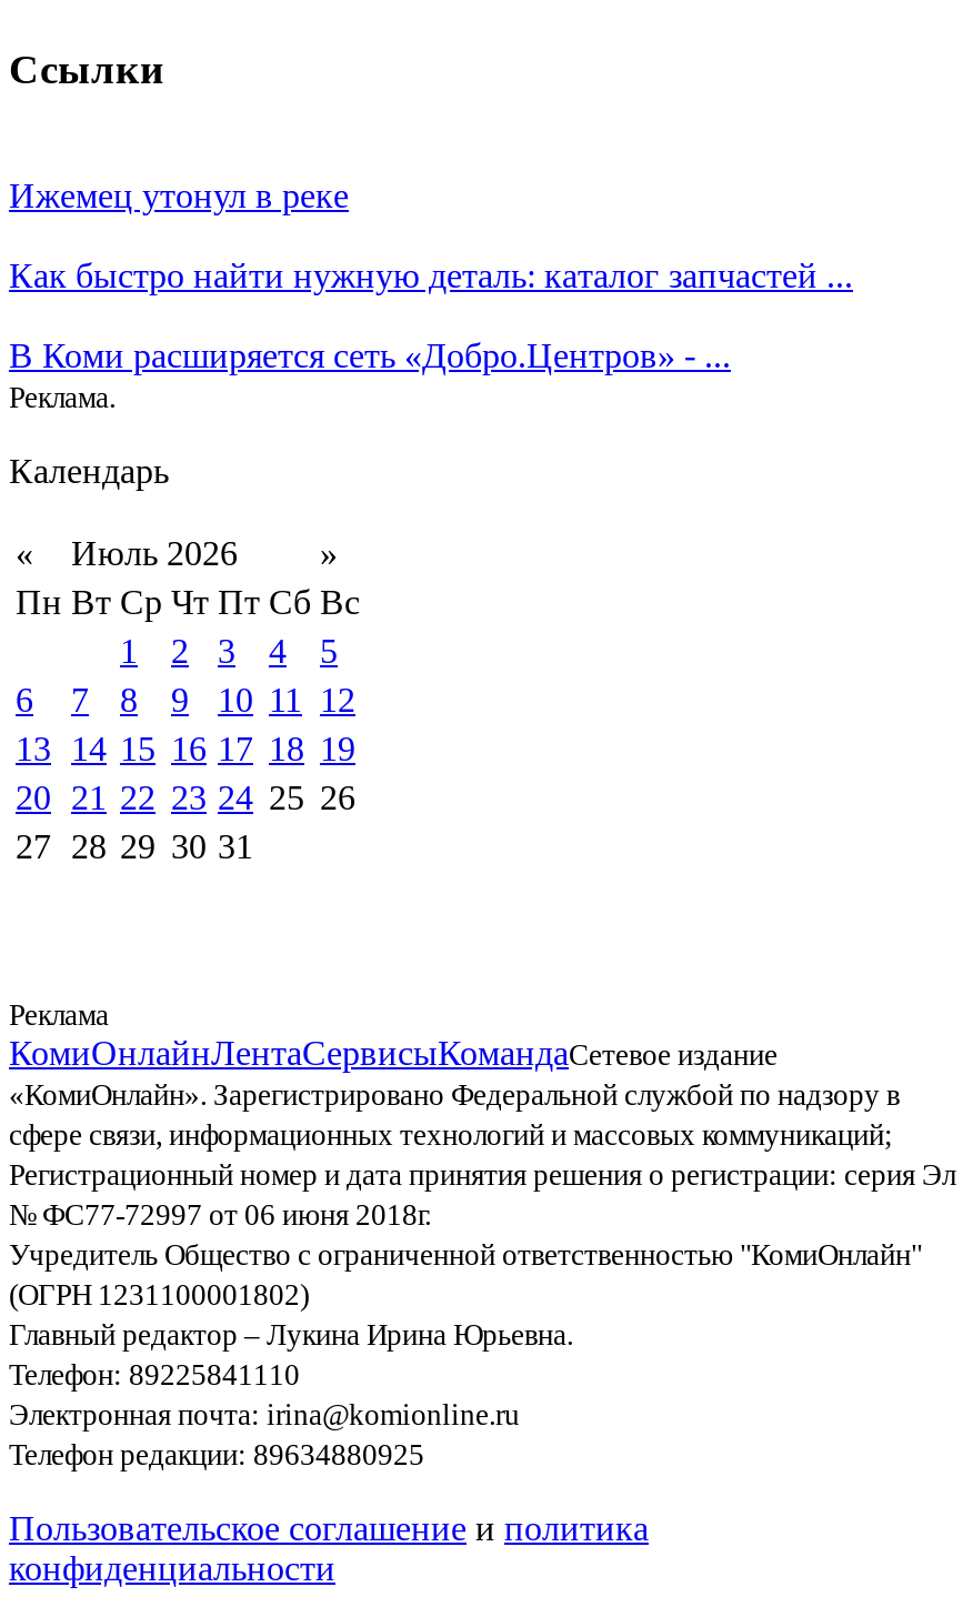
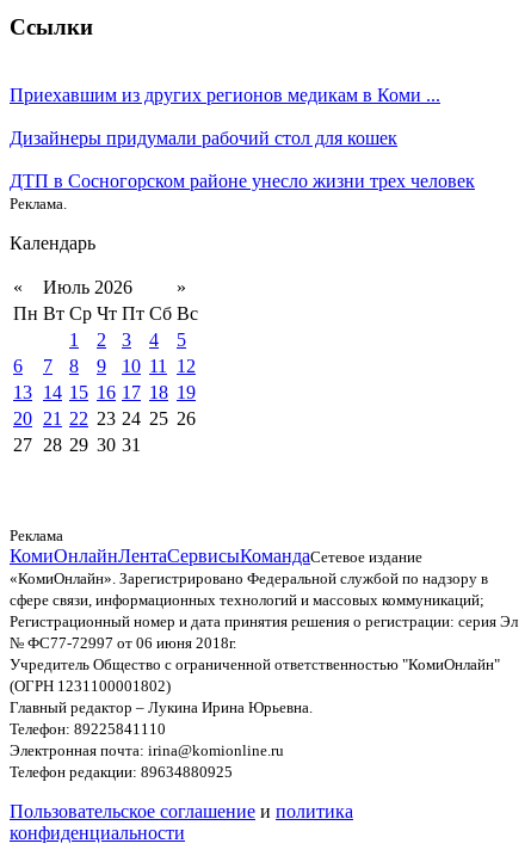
- Ижемец утонул в реке
+ Приехавшим из других регионов медикам в Коми ...

- Как быстро найти нужную деталь: каталог запчастей ...
+ Дизайнеры придумали рабочий стол для кошек

- В Коми расширяется сеть «Добро.Центров» - ...
+ ДТП в Сосногорском районе унесло жизни трех человек
